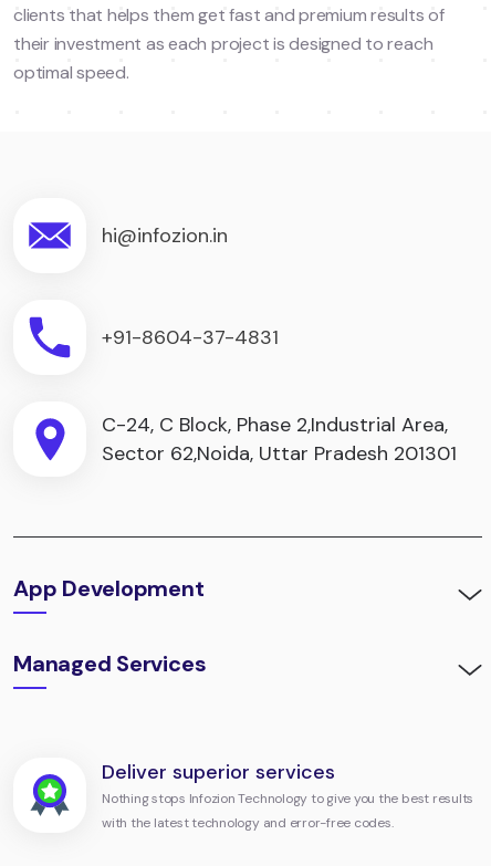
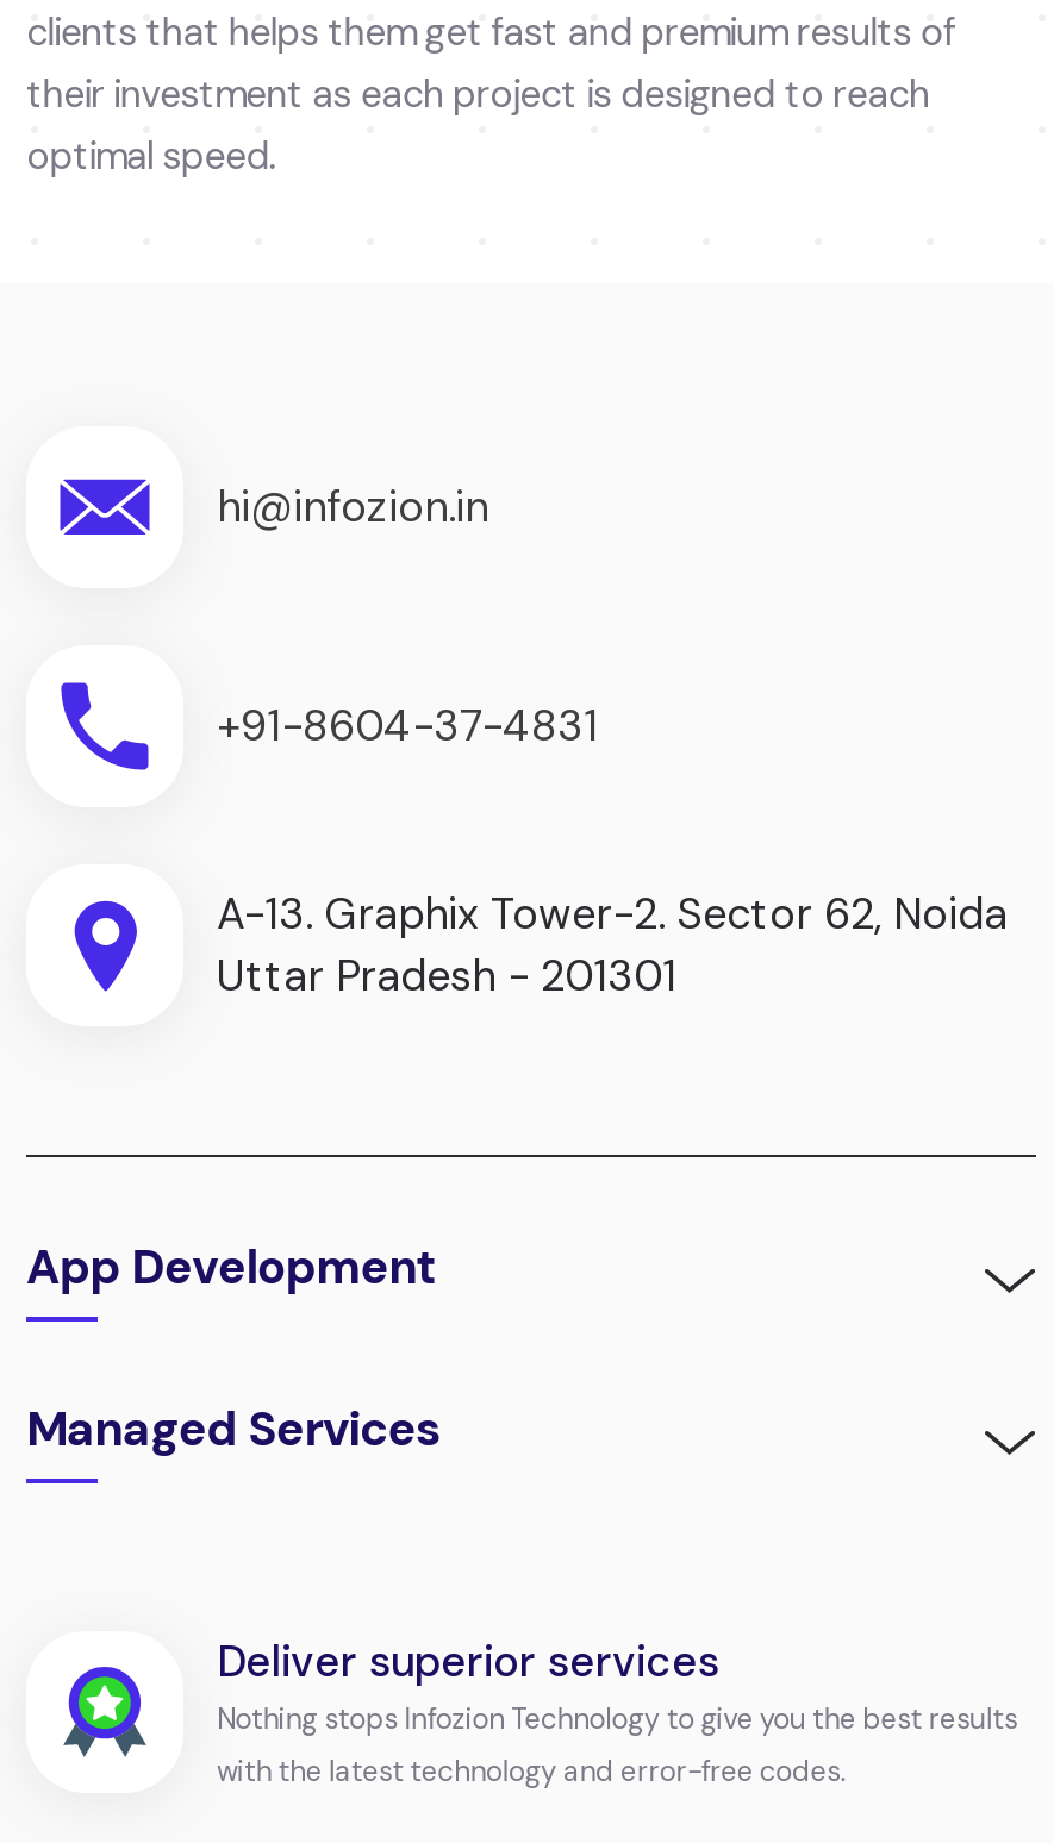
- C-24, C Block, Phase 2,Industrial Area,
- Sector 62,Noida, Uttar Pradesh 201301
+ A-13. Graphix Tower-2. Sector 62, Noida
+ Uttar Pradesh - 201301
